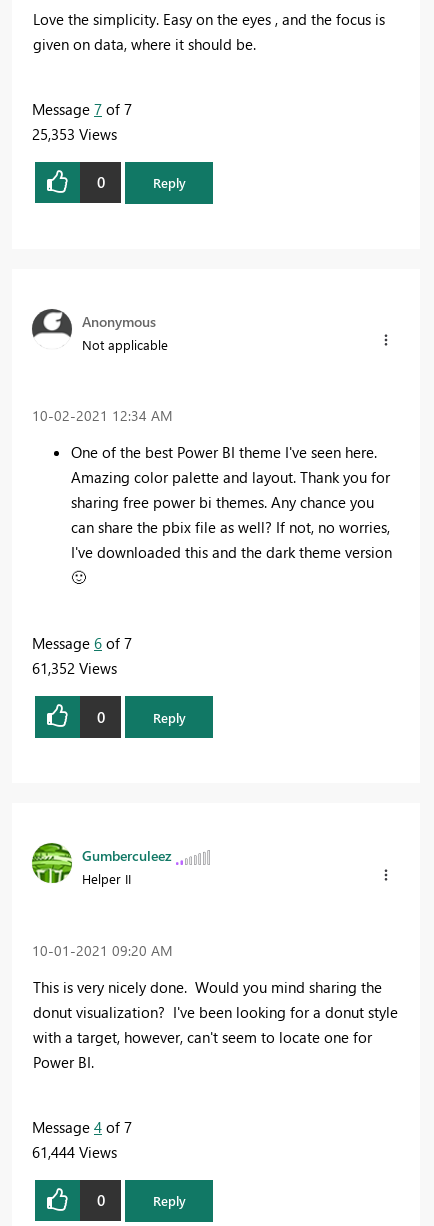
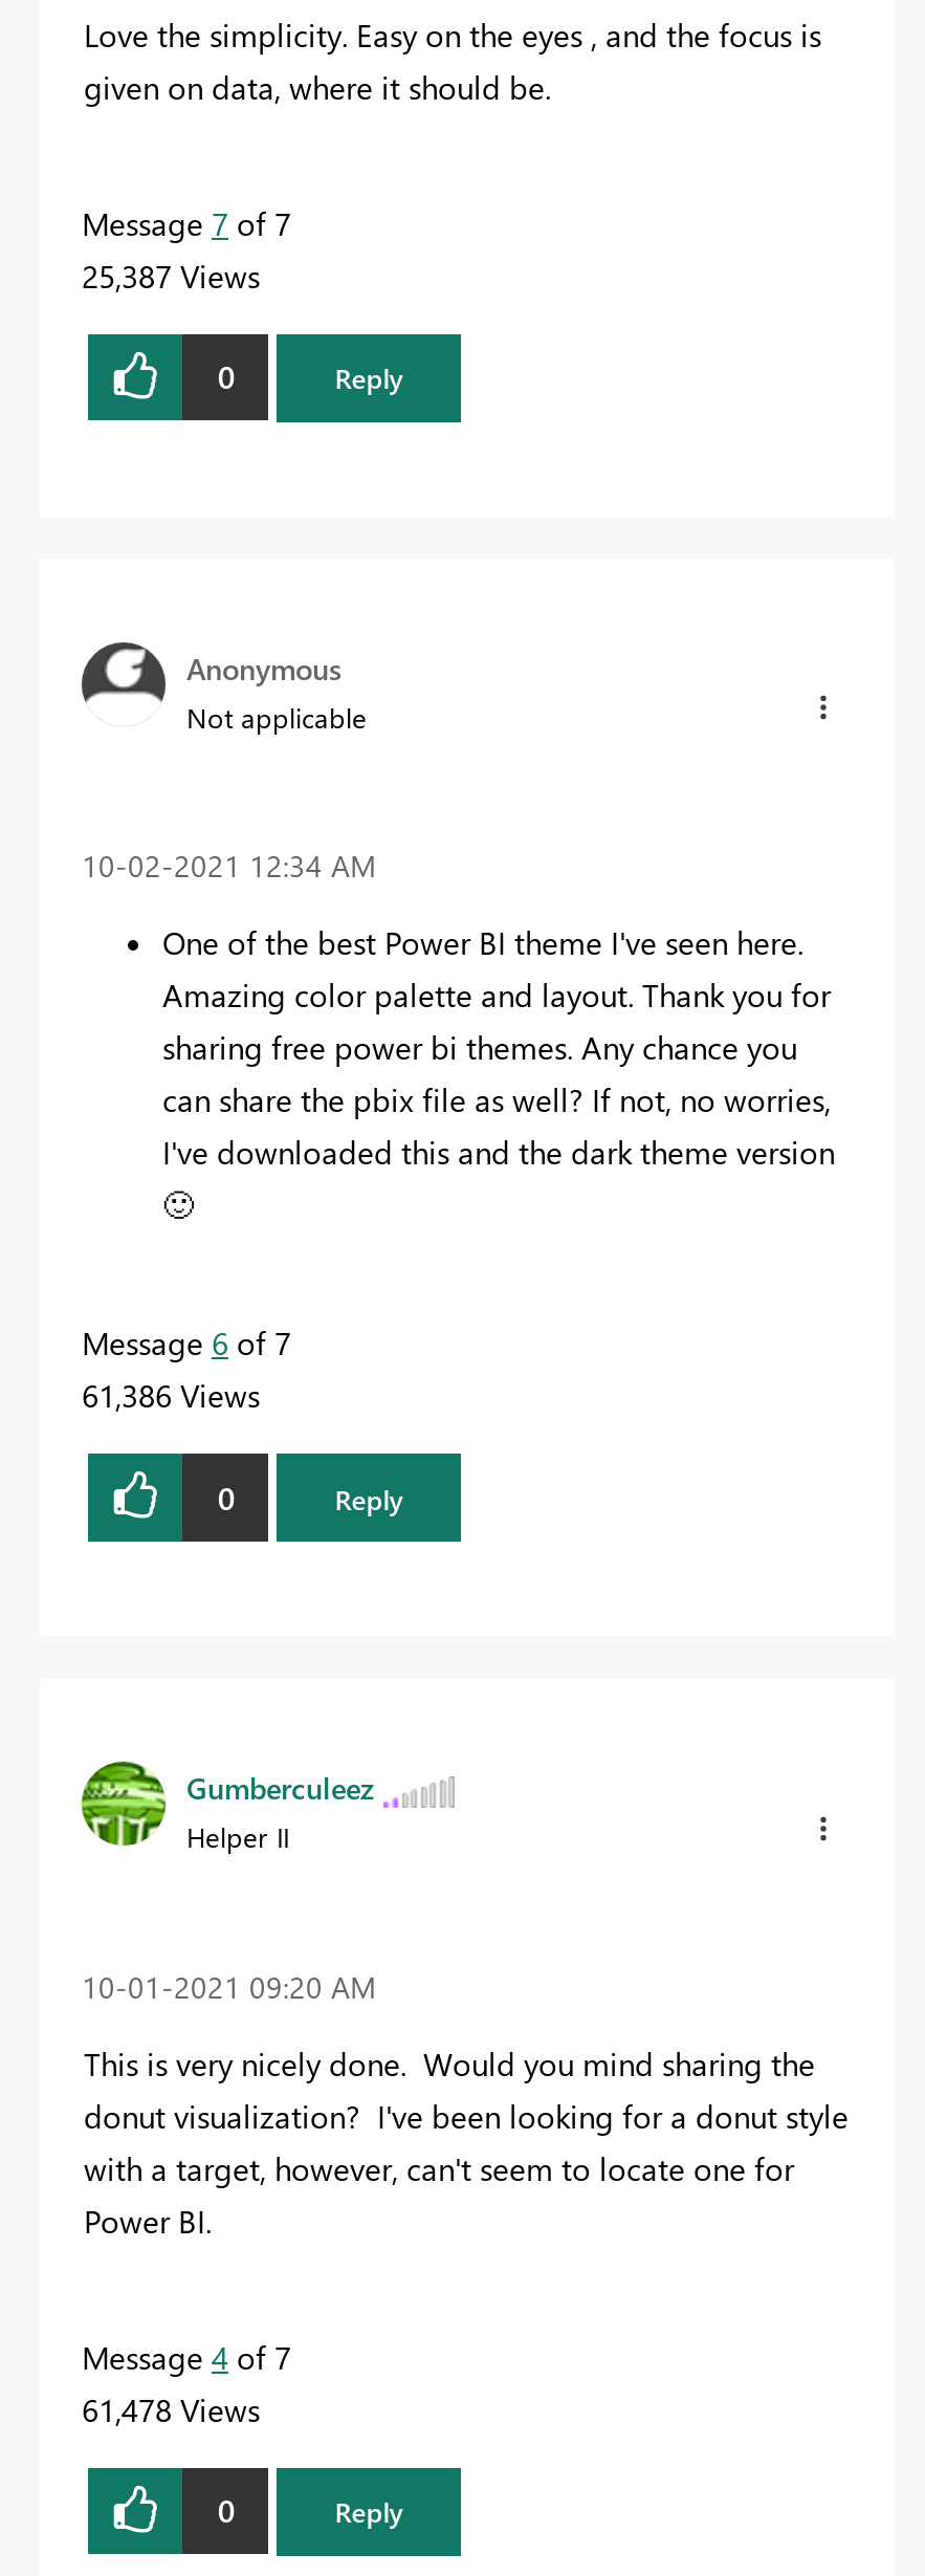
- 25,353 Views
+ 25,387 Views

- 61,352 Views
+ 61,386 Views

- 61,444 Views
+ 61,478 Views
